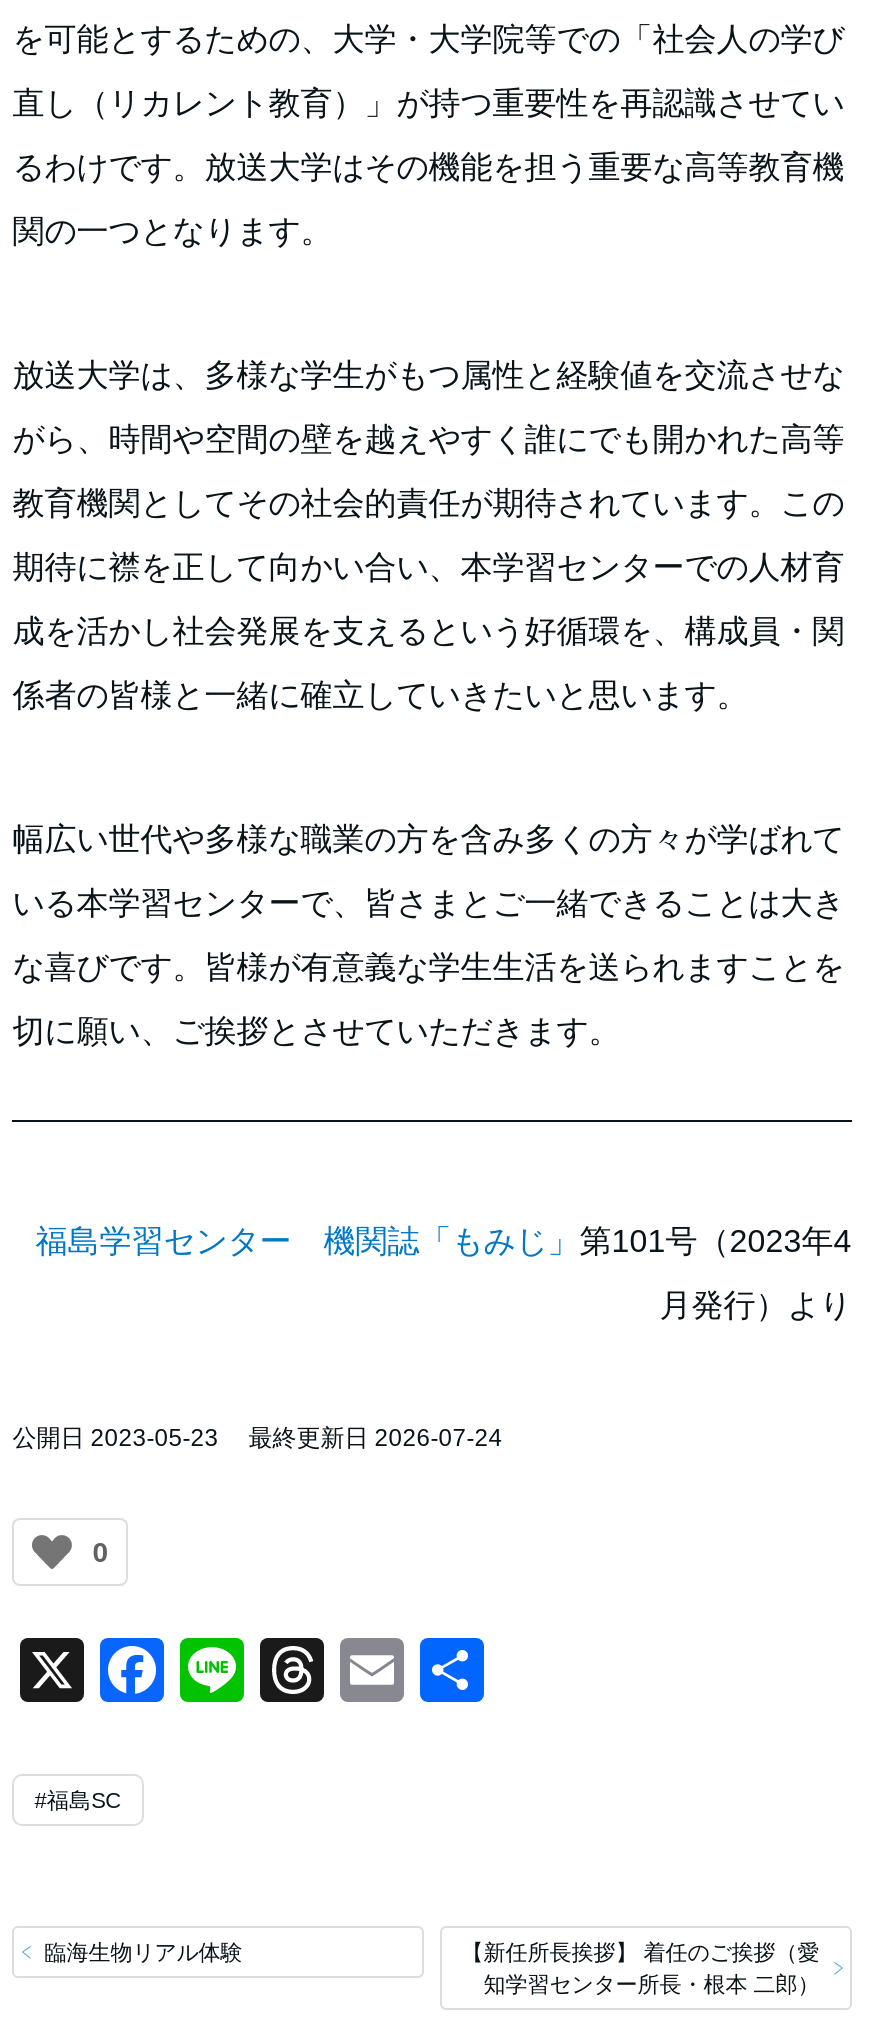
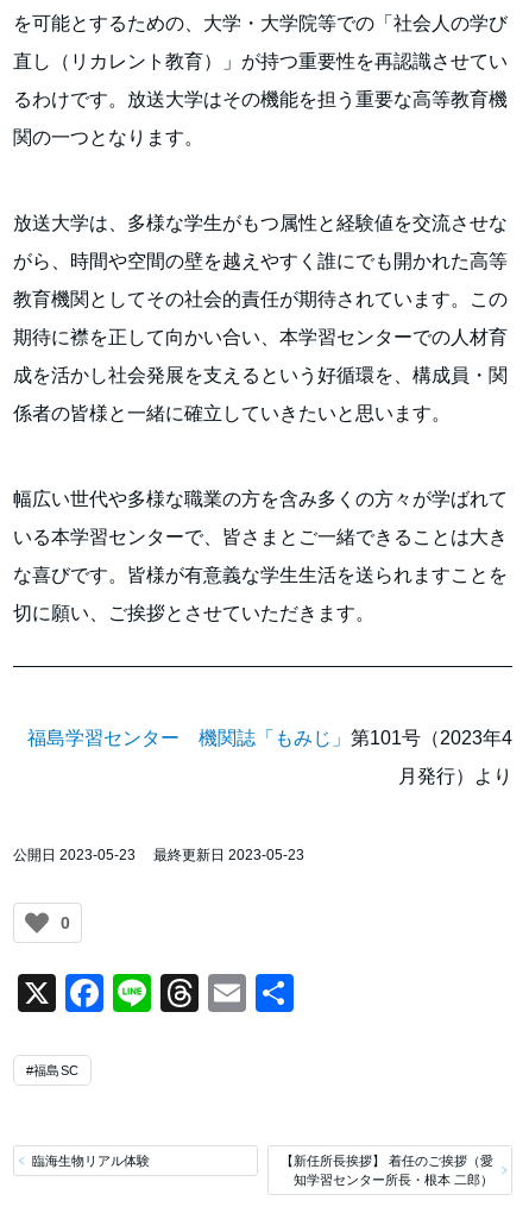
- 公開日 2023-05-23最終更新日 2026-07-24
+ 公開日 2023-05-23最終更新日 2023-05-23
